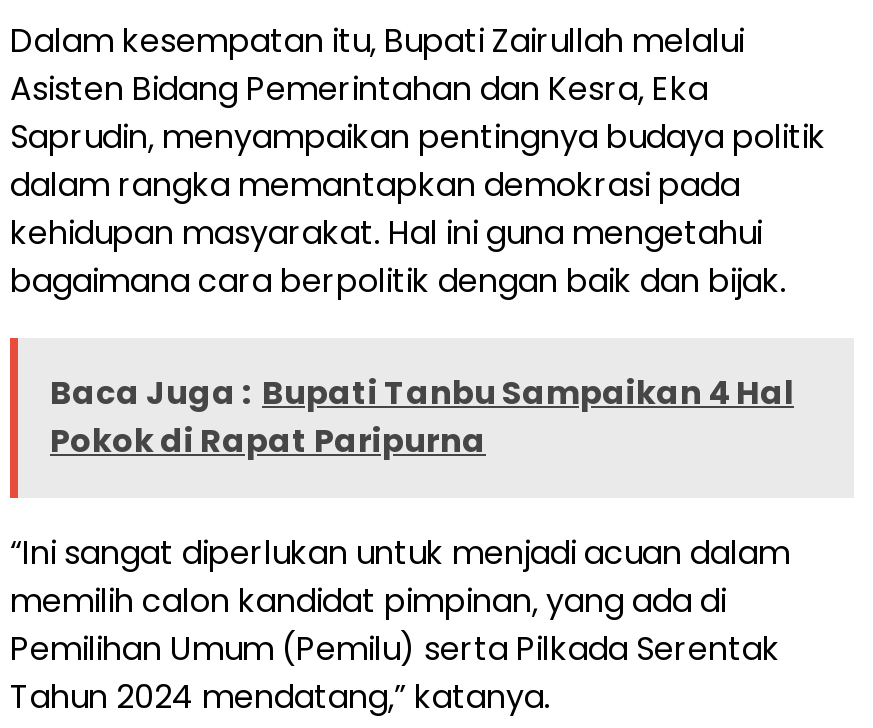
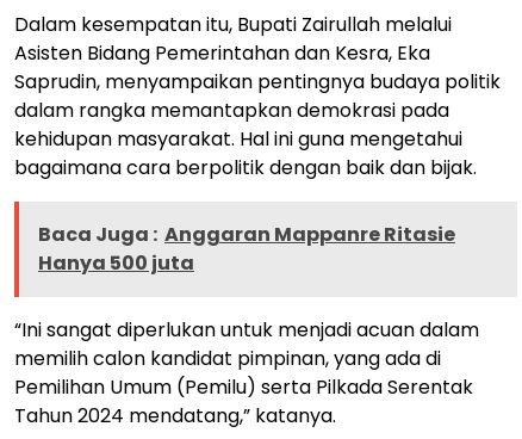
- Baca Juga : Bupati Tanbu Sampaikan 4 Hal
- Pokok di Rapat Paripurna
+ Baca Juga : Anggaran Mappanre Ritasie
+ Hanya 500 juta
